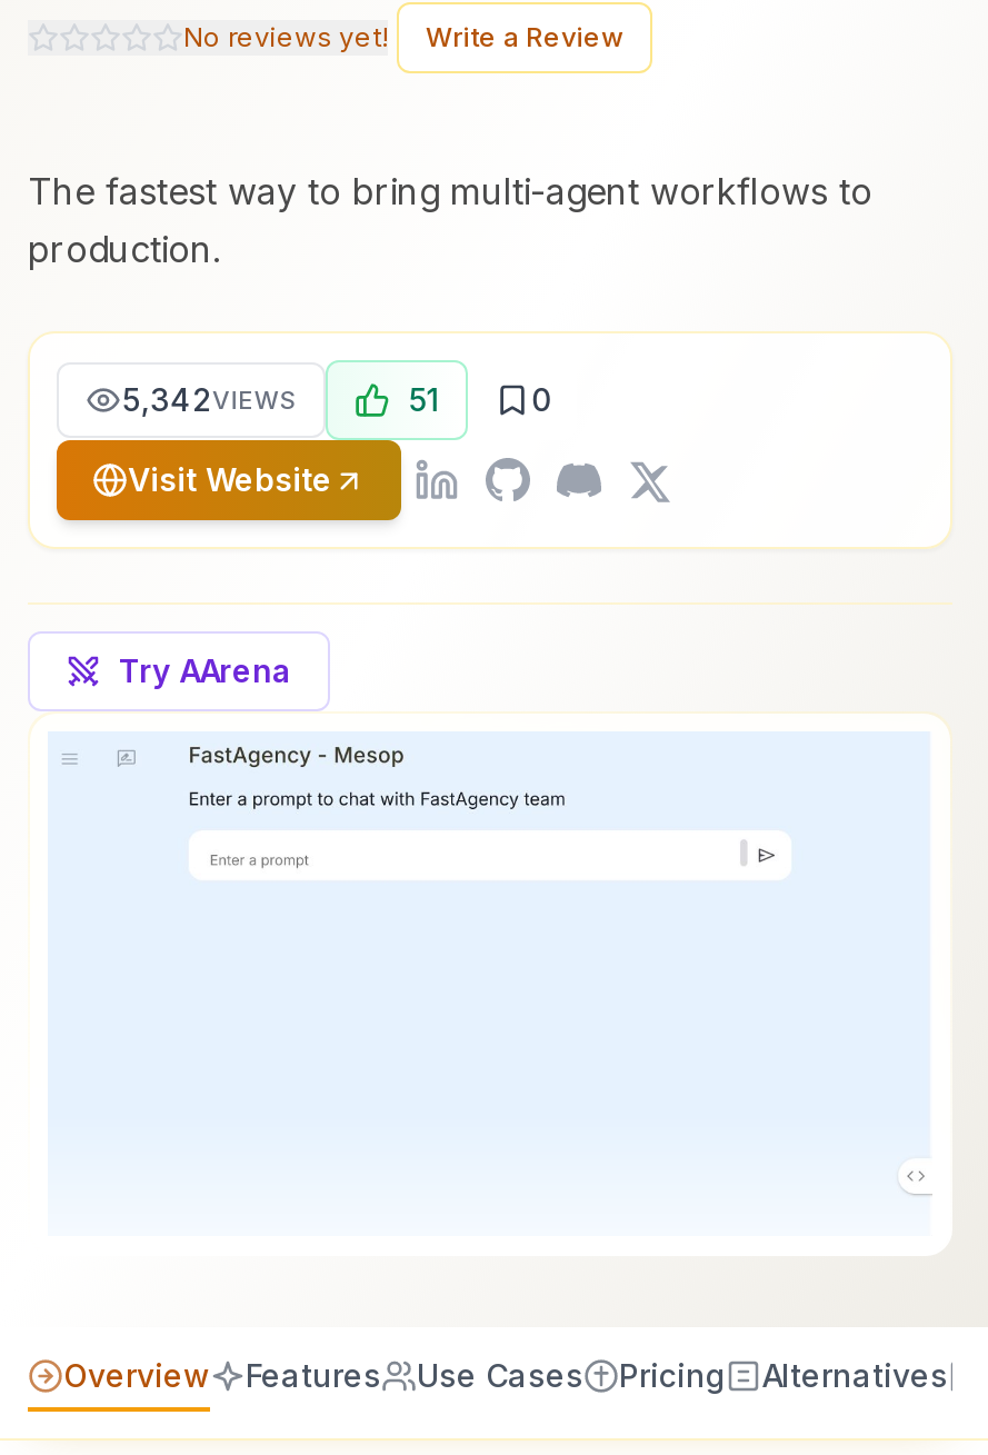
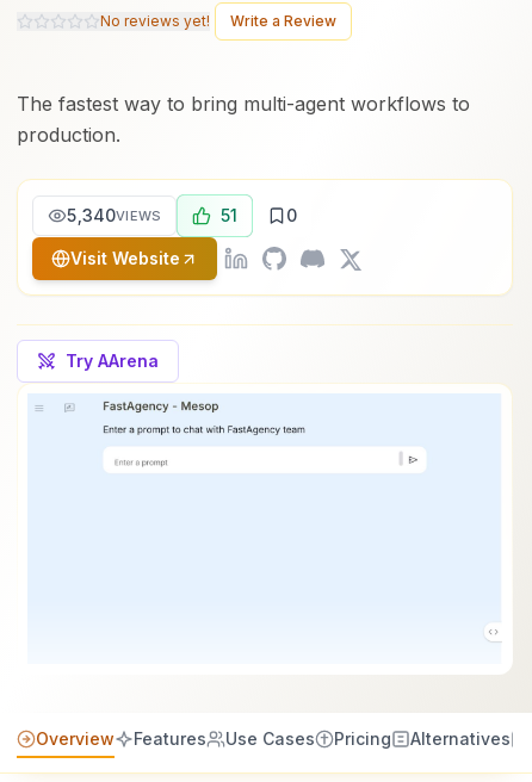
- 5,342VIEWS
+ 5,340VIEWS
